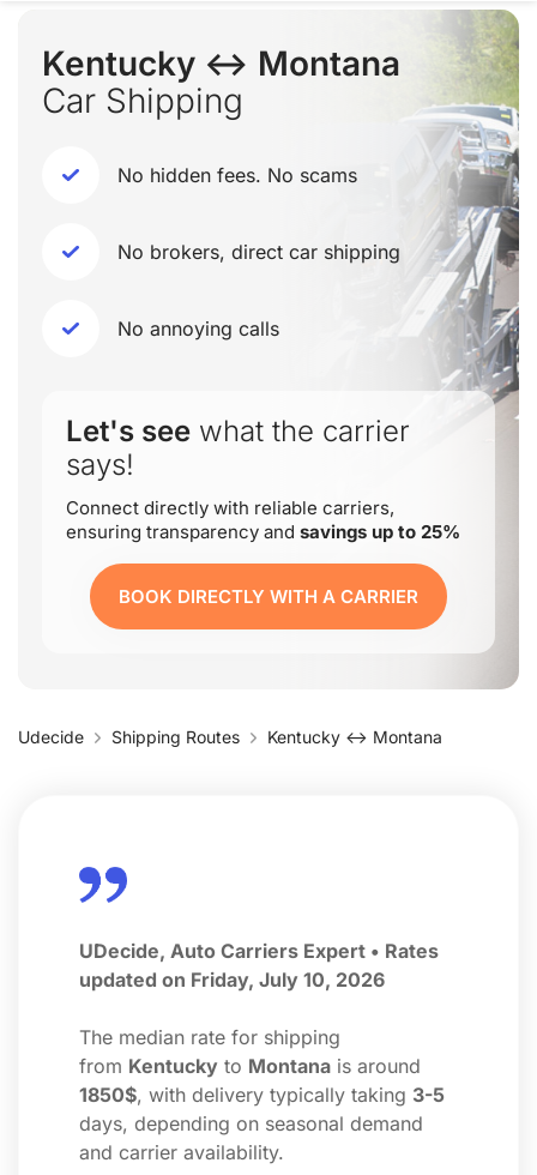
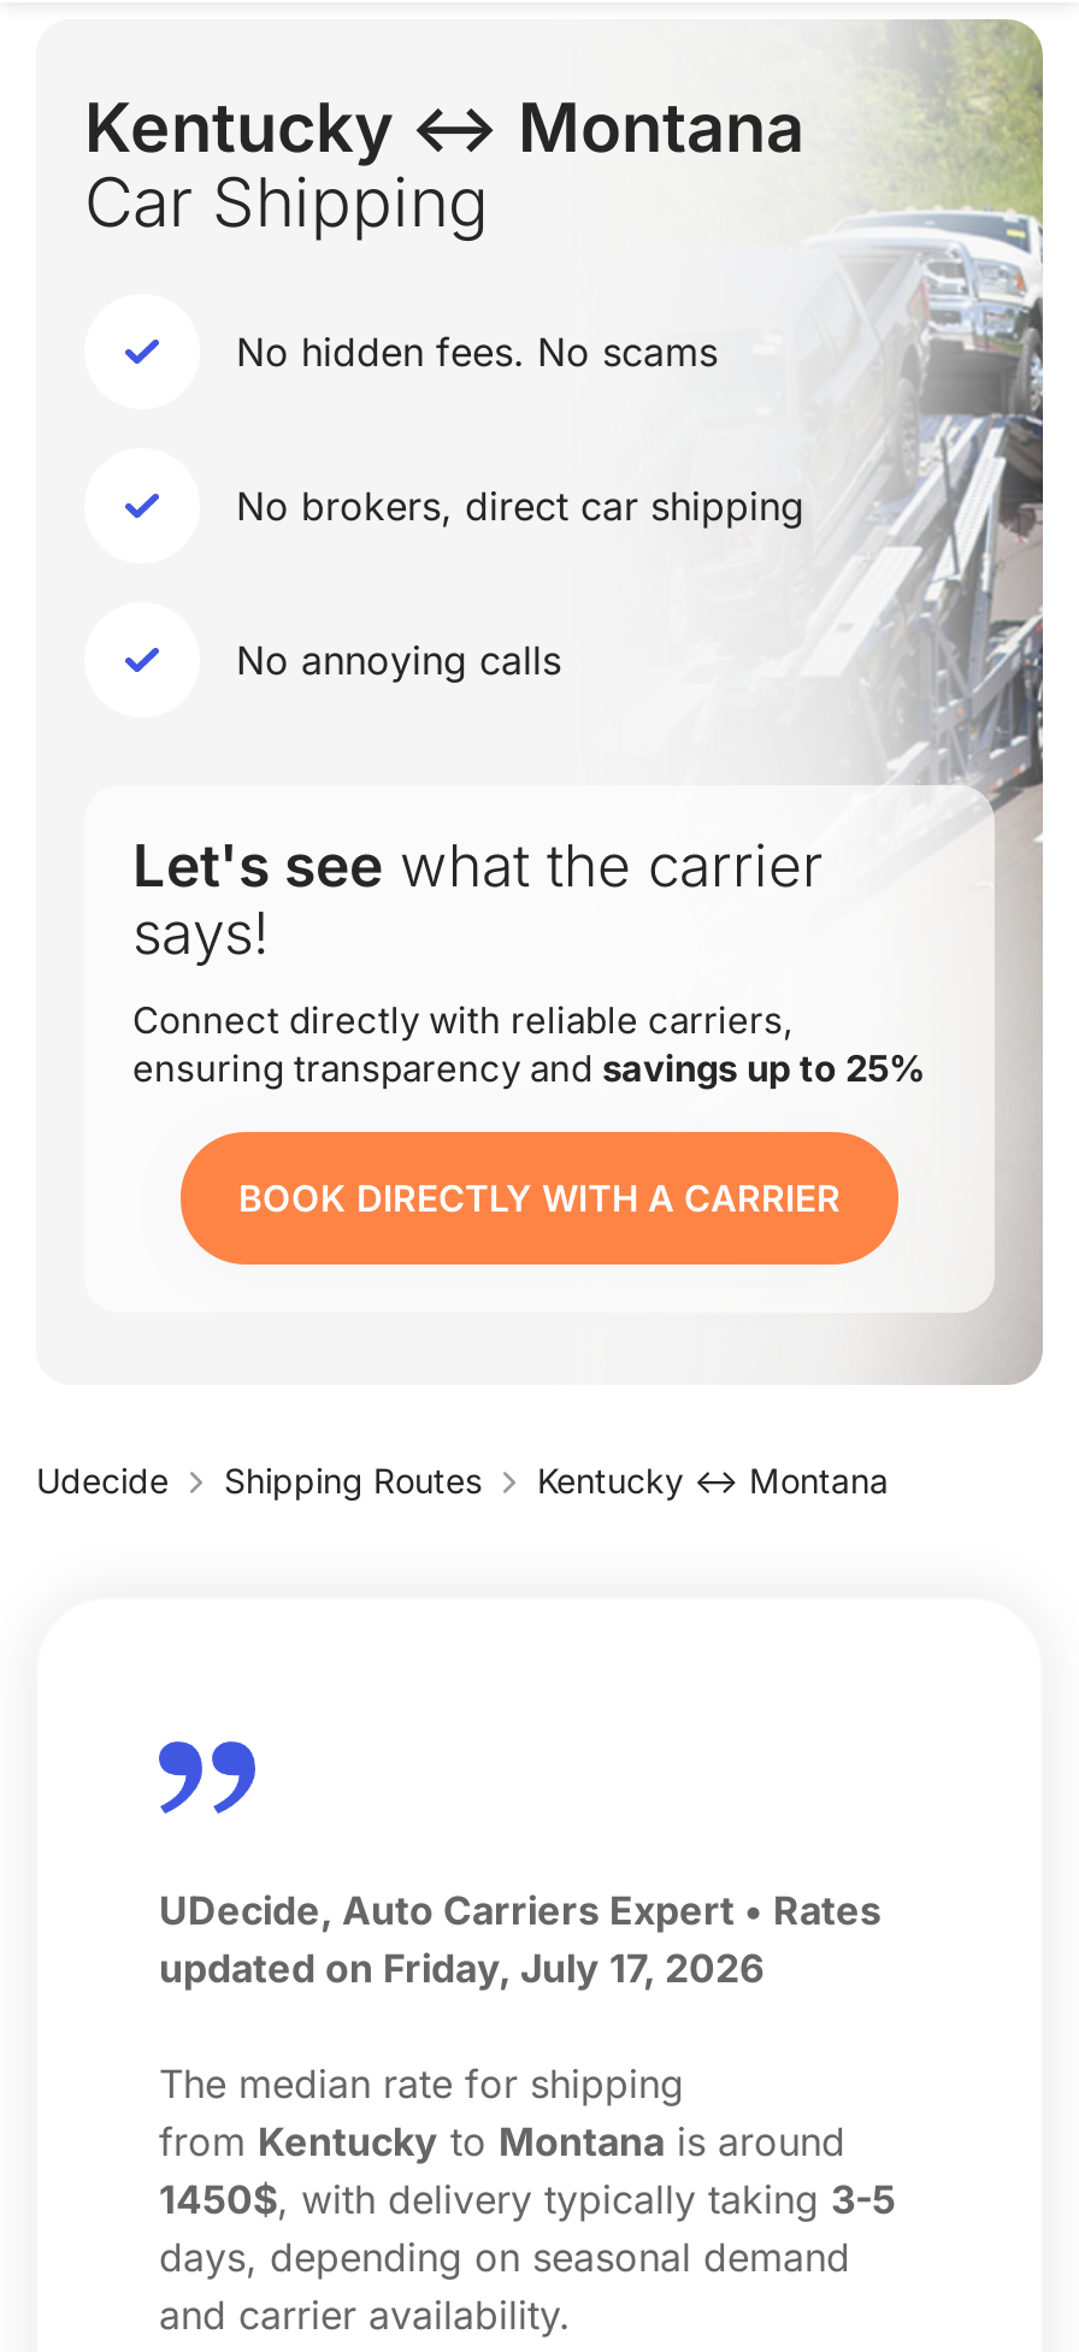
- updated on Friday, July 10, 2026
+ updated on Friday, July 17, 2026

- 1850$, with delivery typically taking 3-5
+ 1450$, with delivery typically taking 3-5
